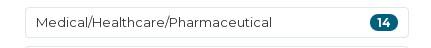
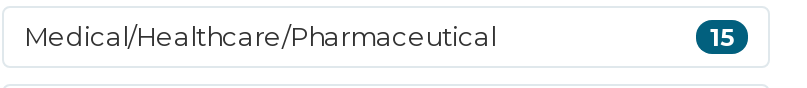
- 14
+ 15
